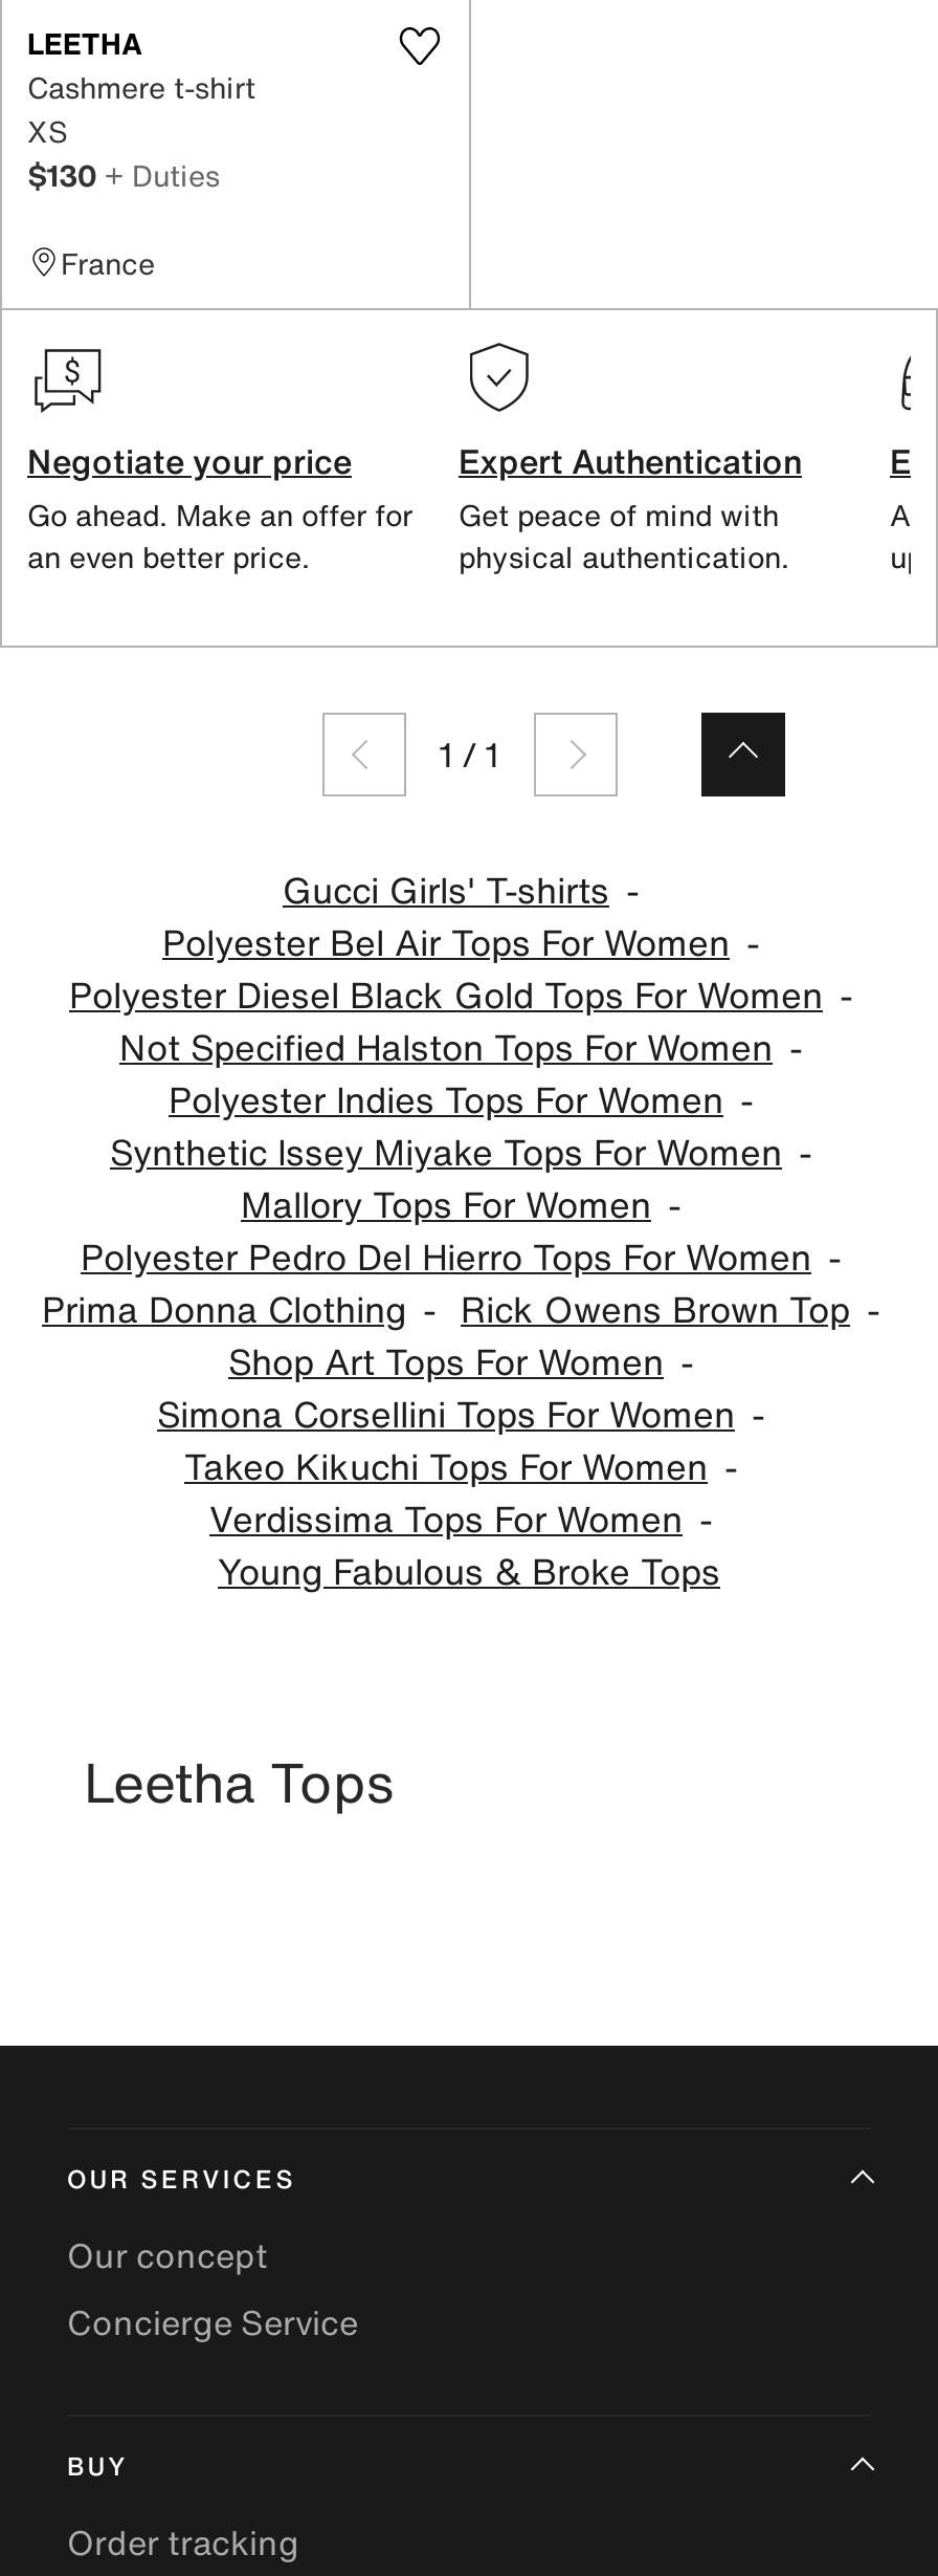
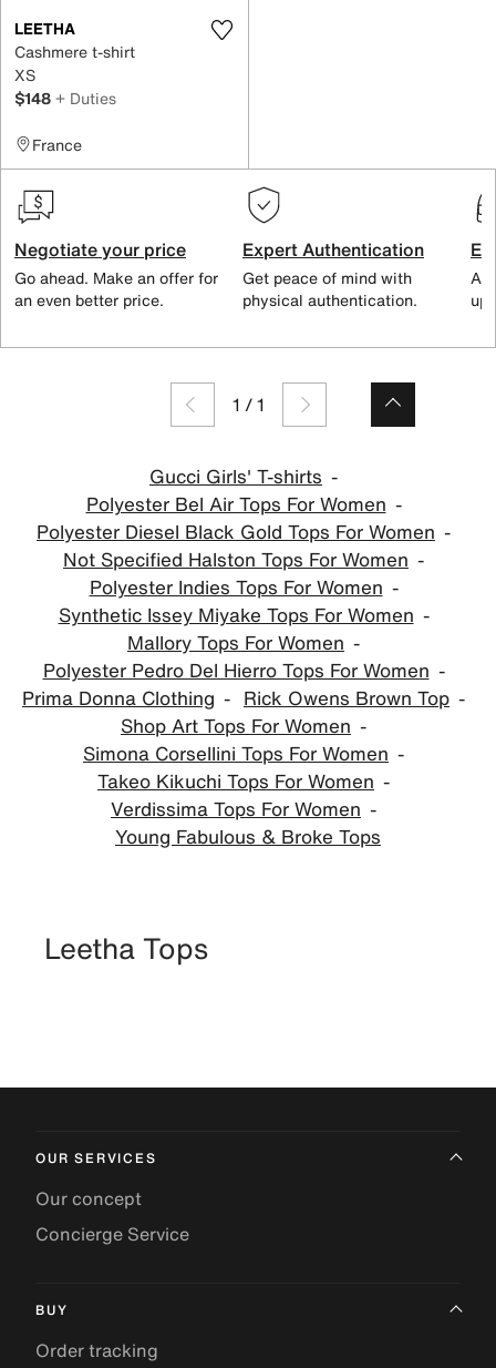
- $130 + Duties
+ $148 + Duties
